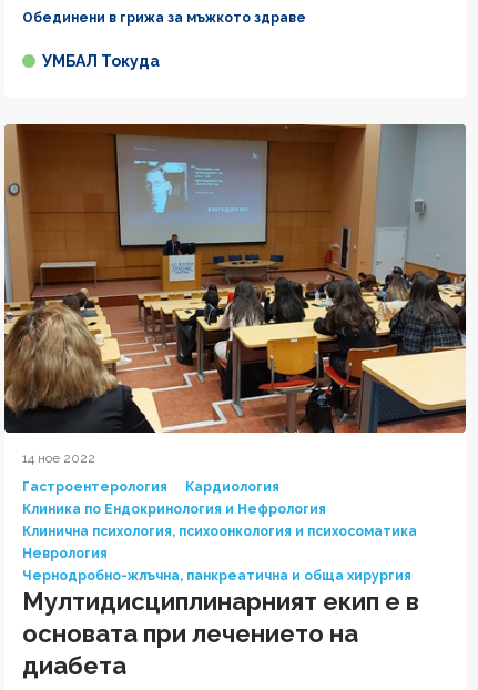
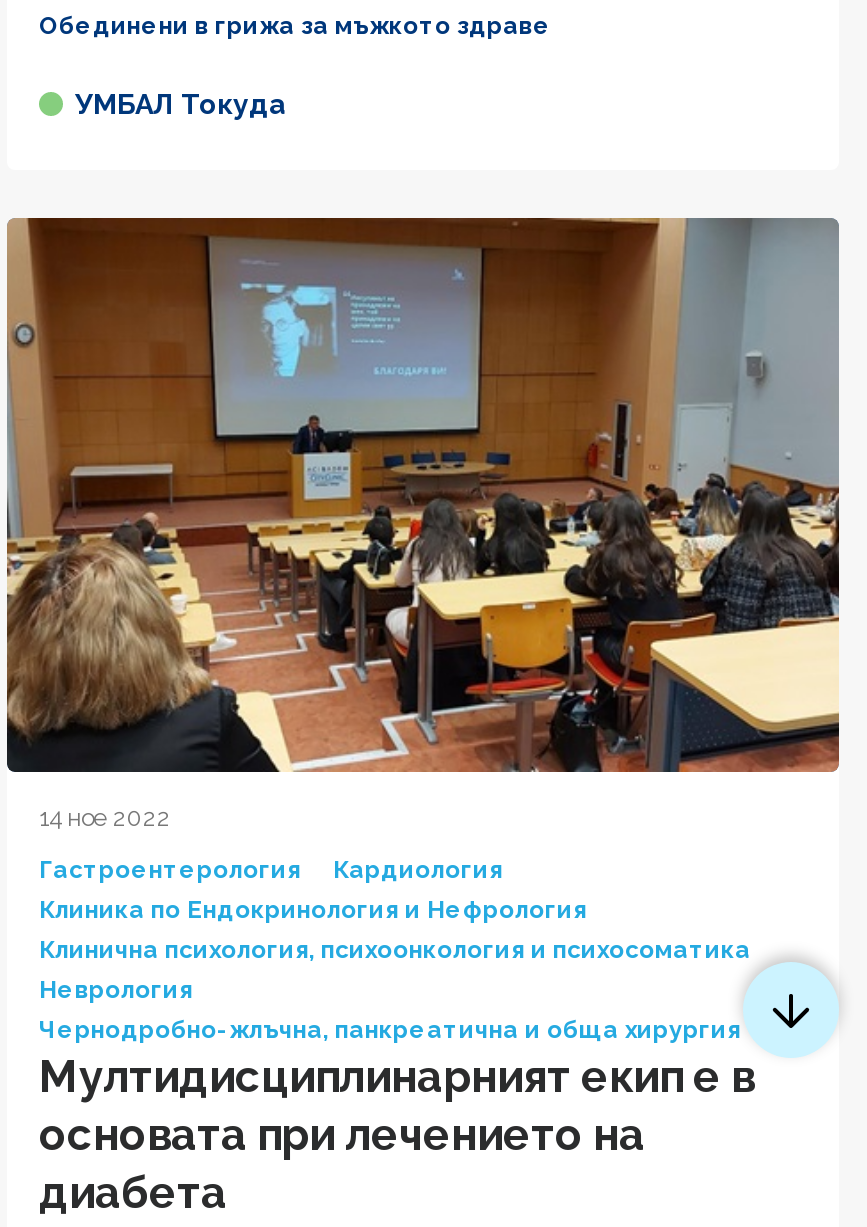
+ [image]
